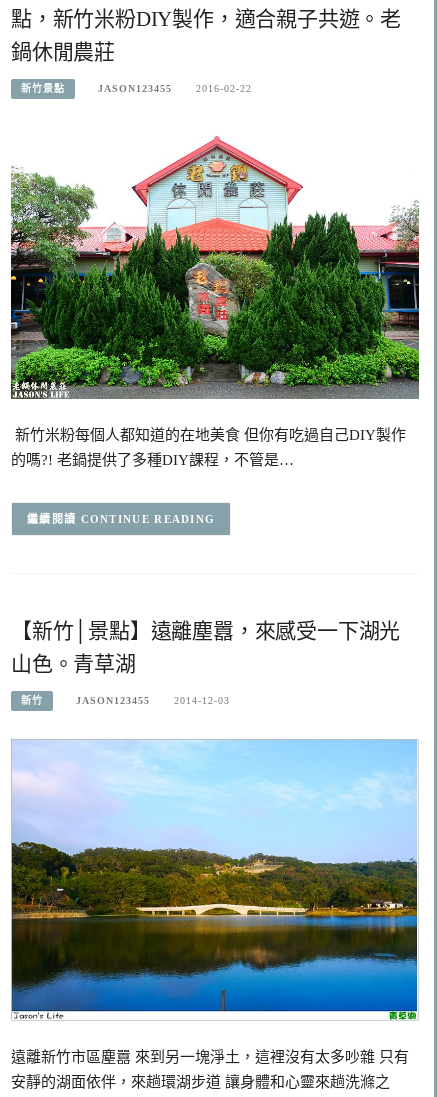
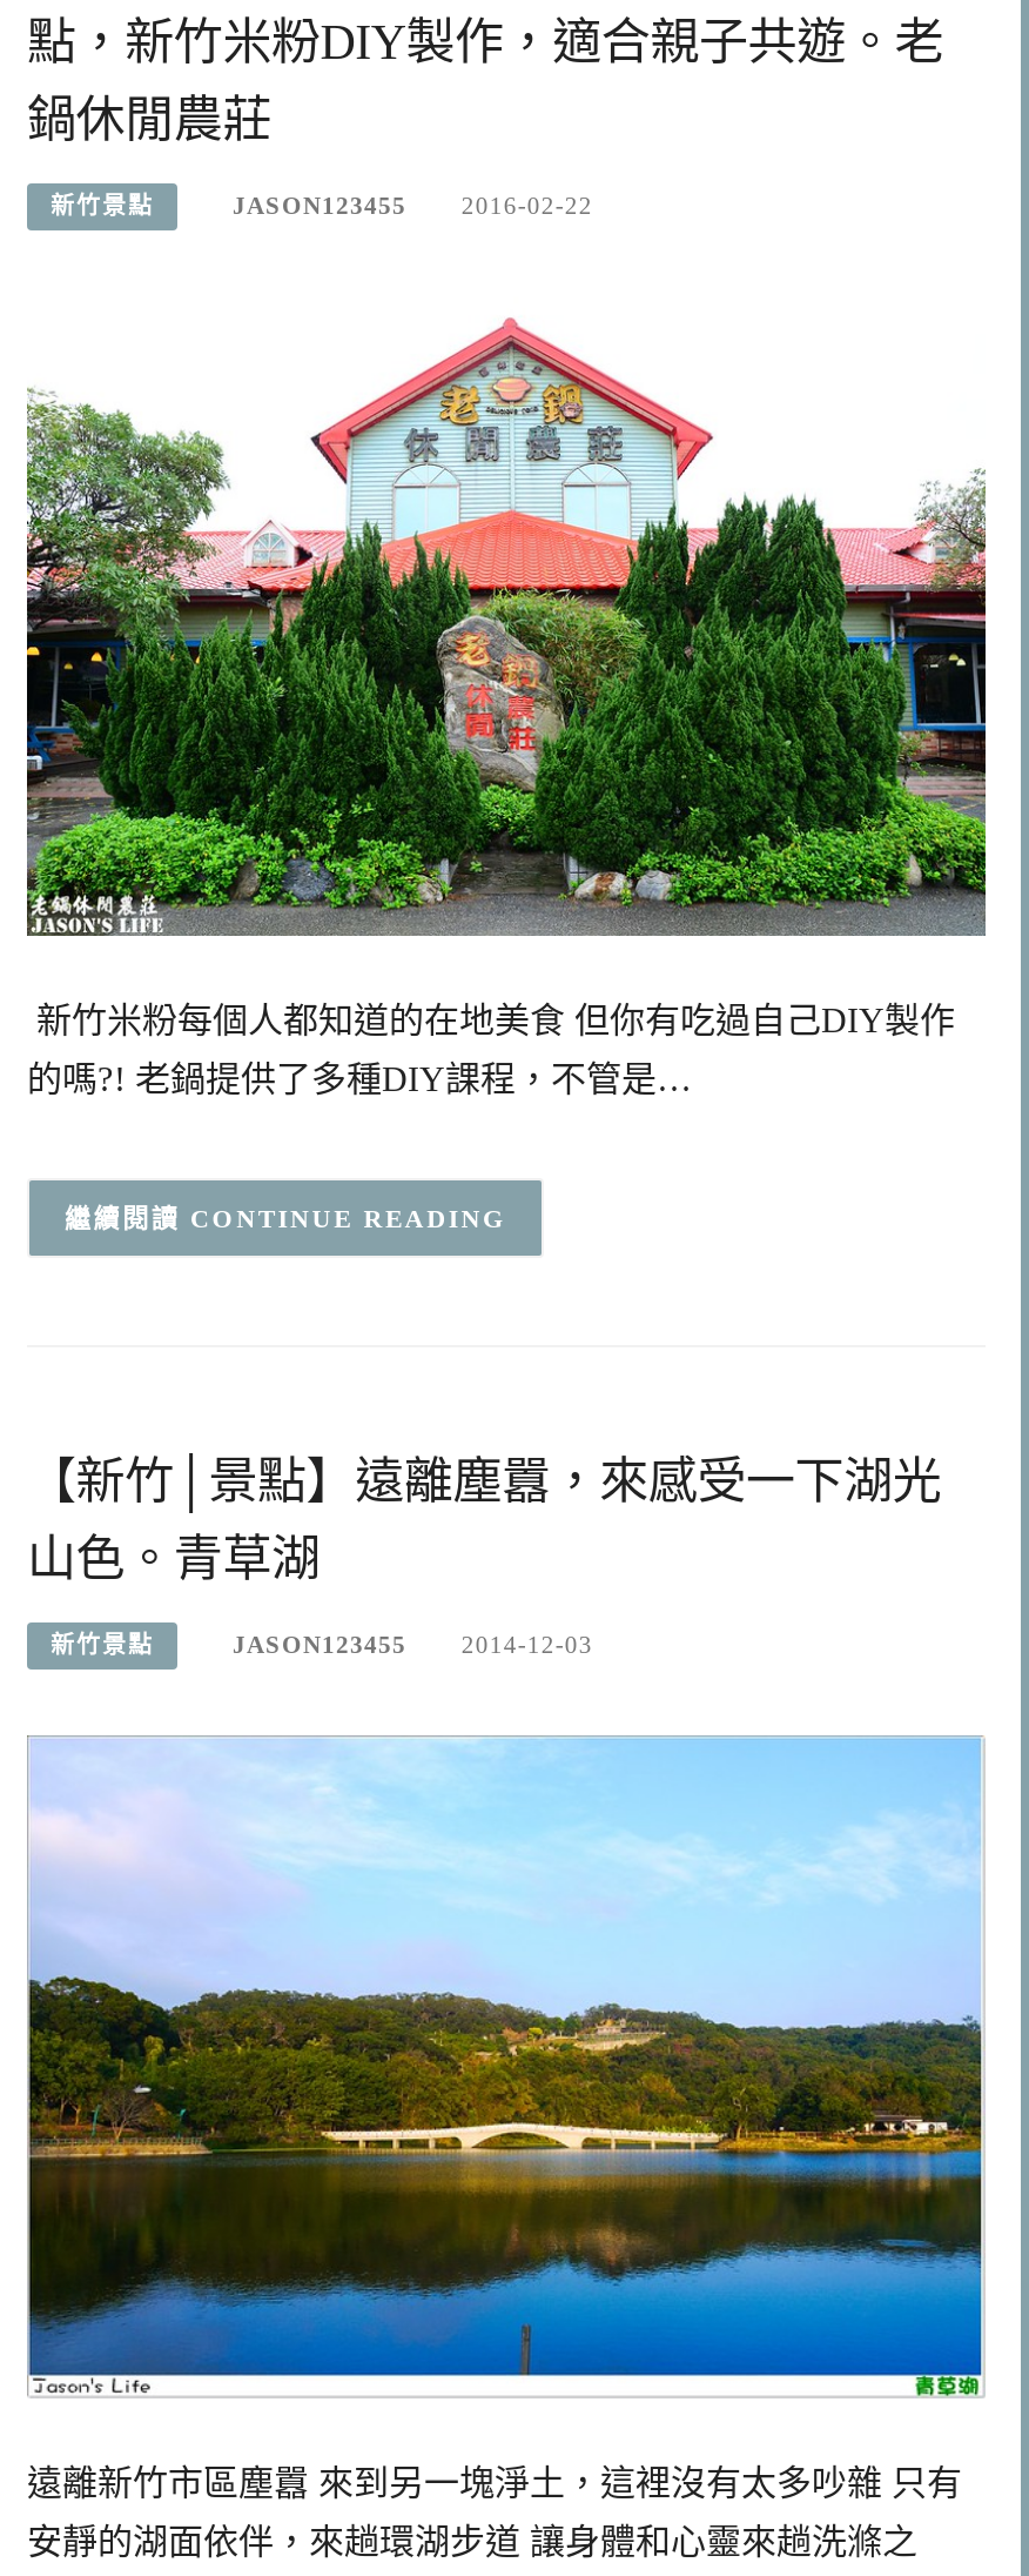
- 新竹
+ 新竹景點
